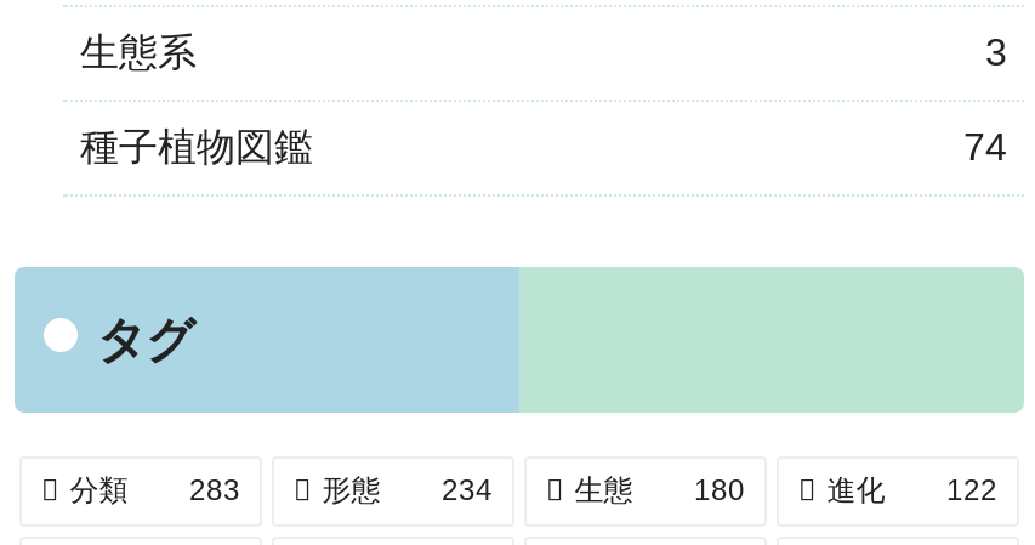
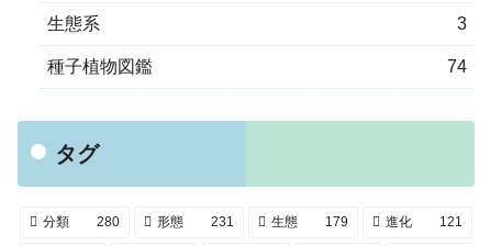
- 分類 283
+ 分類 280

- 形態 234
+ 形態 231

- 生態 180
+ 生態 179

- 進化 122
+ 進化 121
